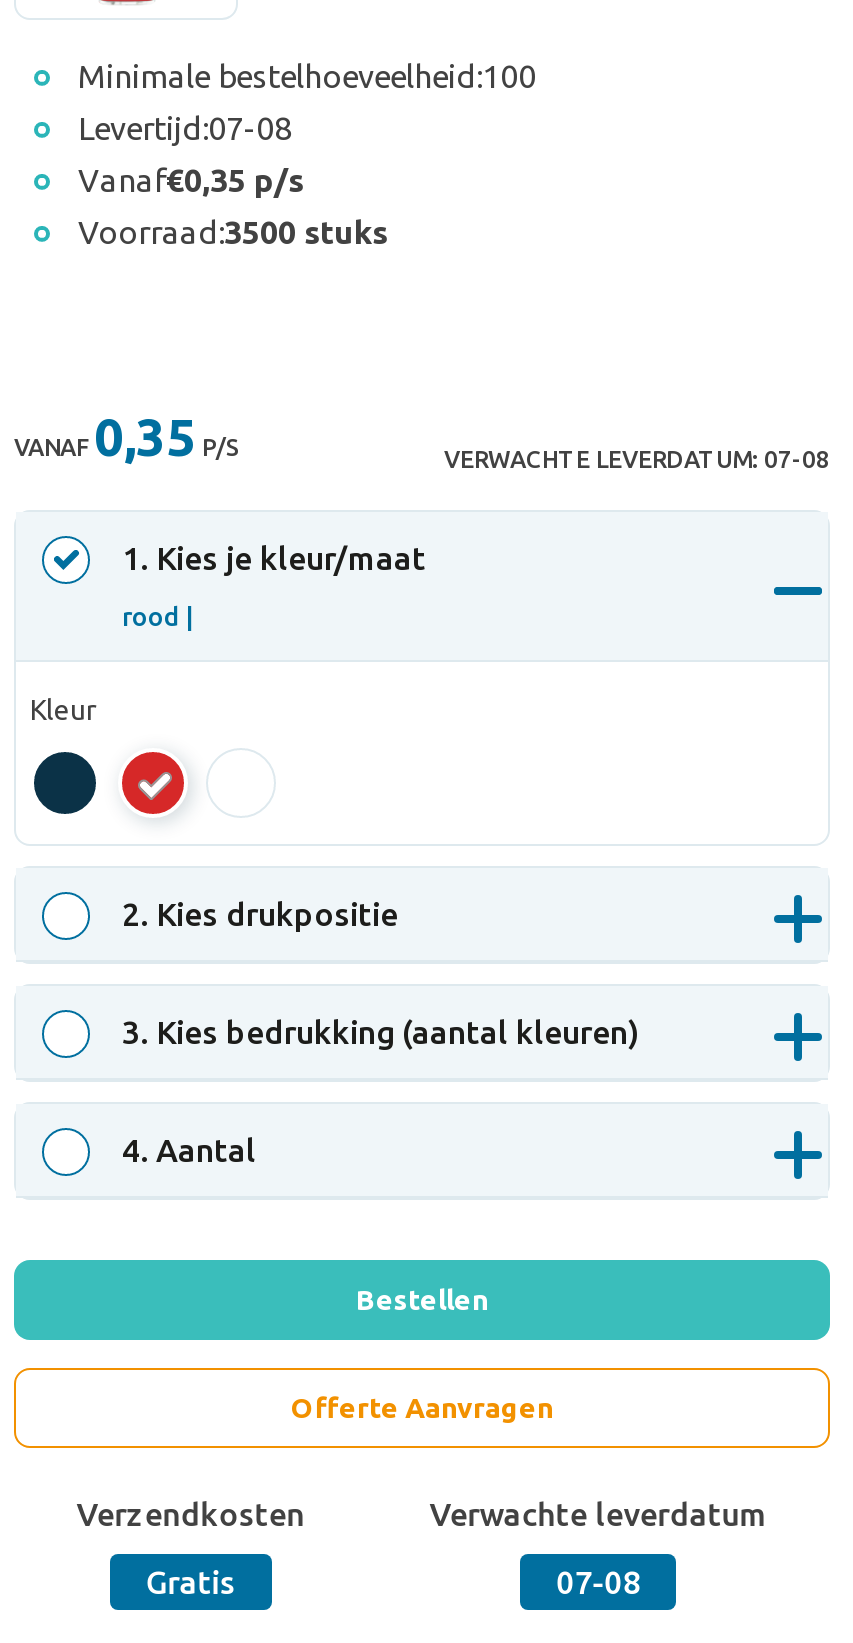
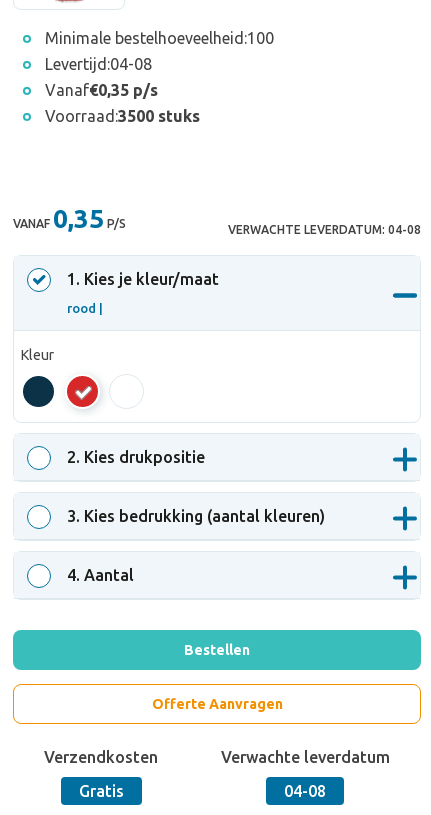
- Levertijd:07-08
+ Levertijd:04-08

- VERWACHTE LEVERDATUM: 07-08
+ VERWACHTE LEVERDATUM: 04-08

- 07-08
+ 04-08
